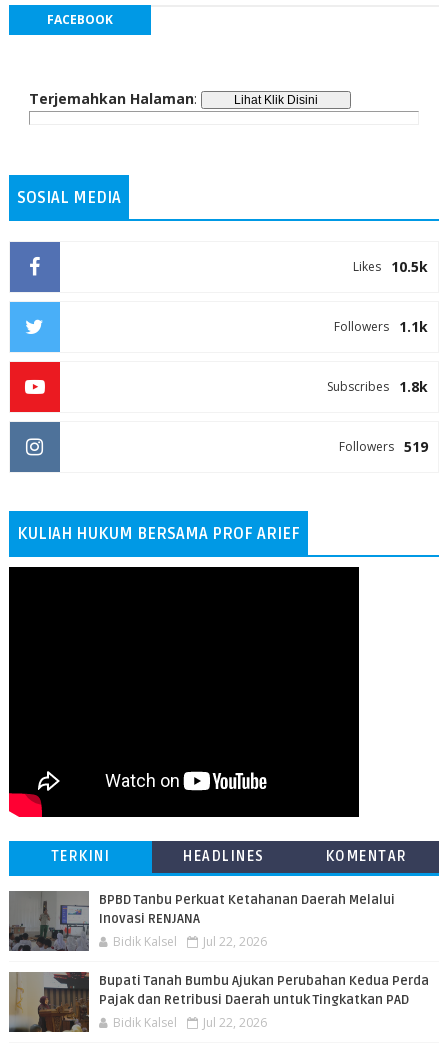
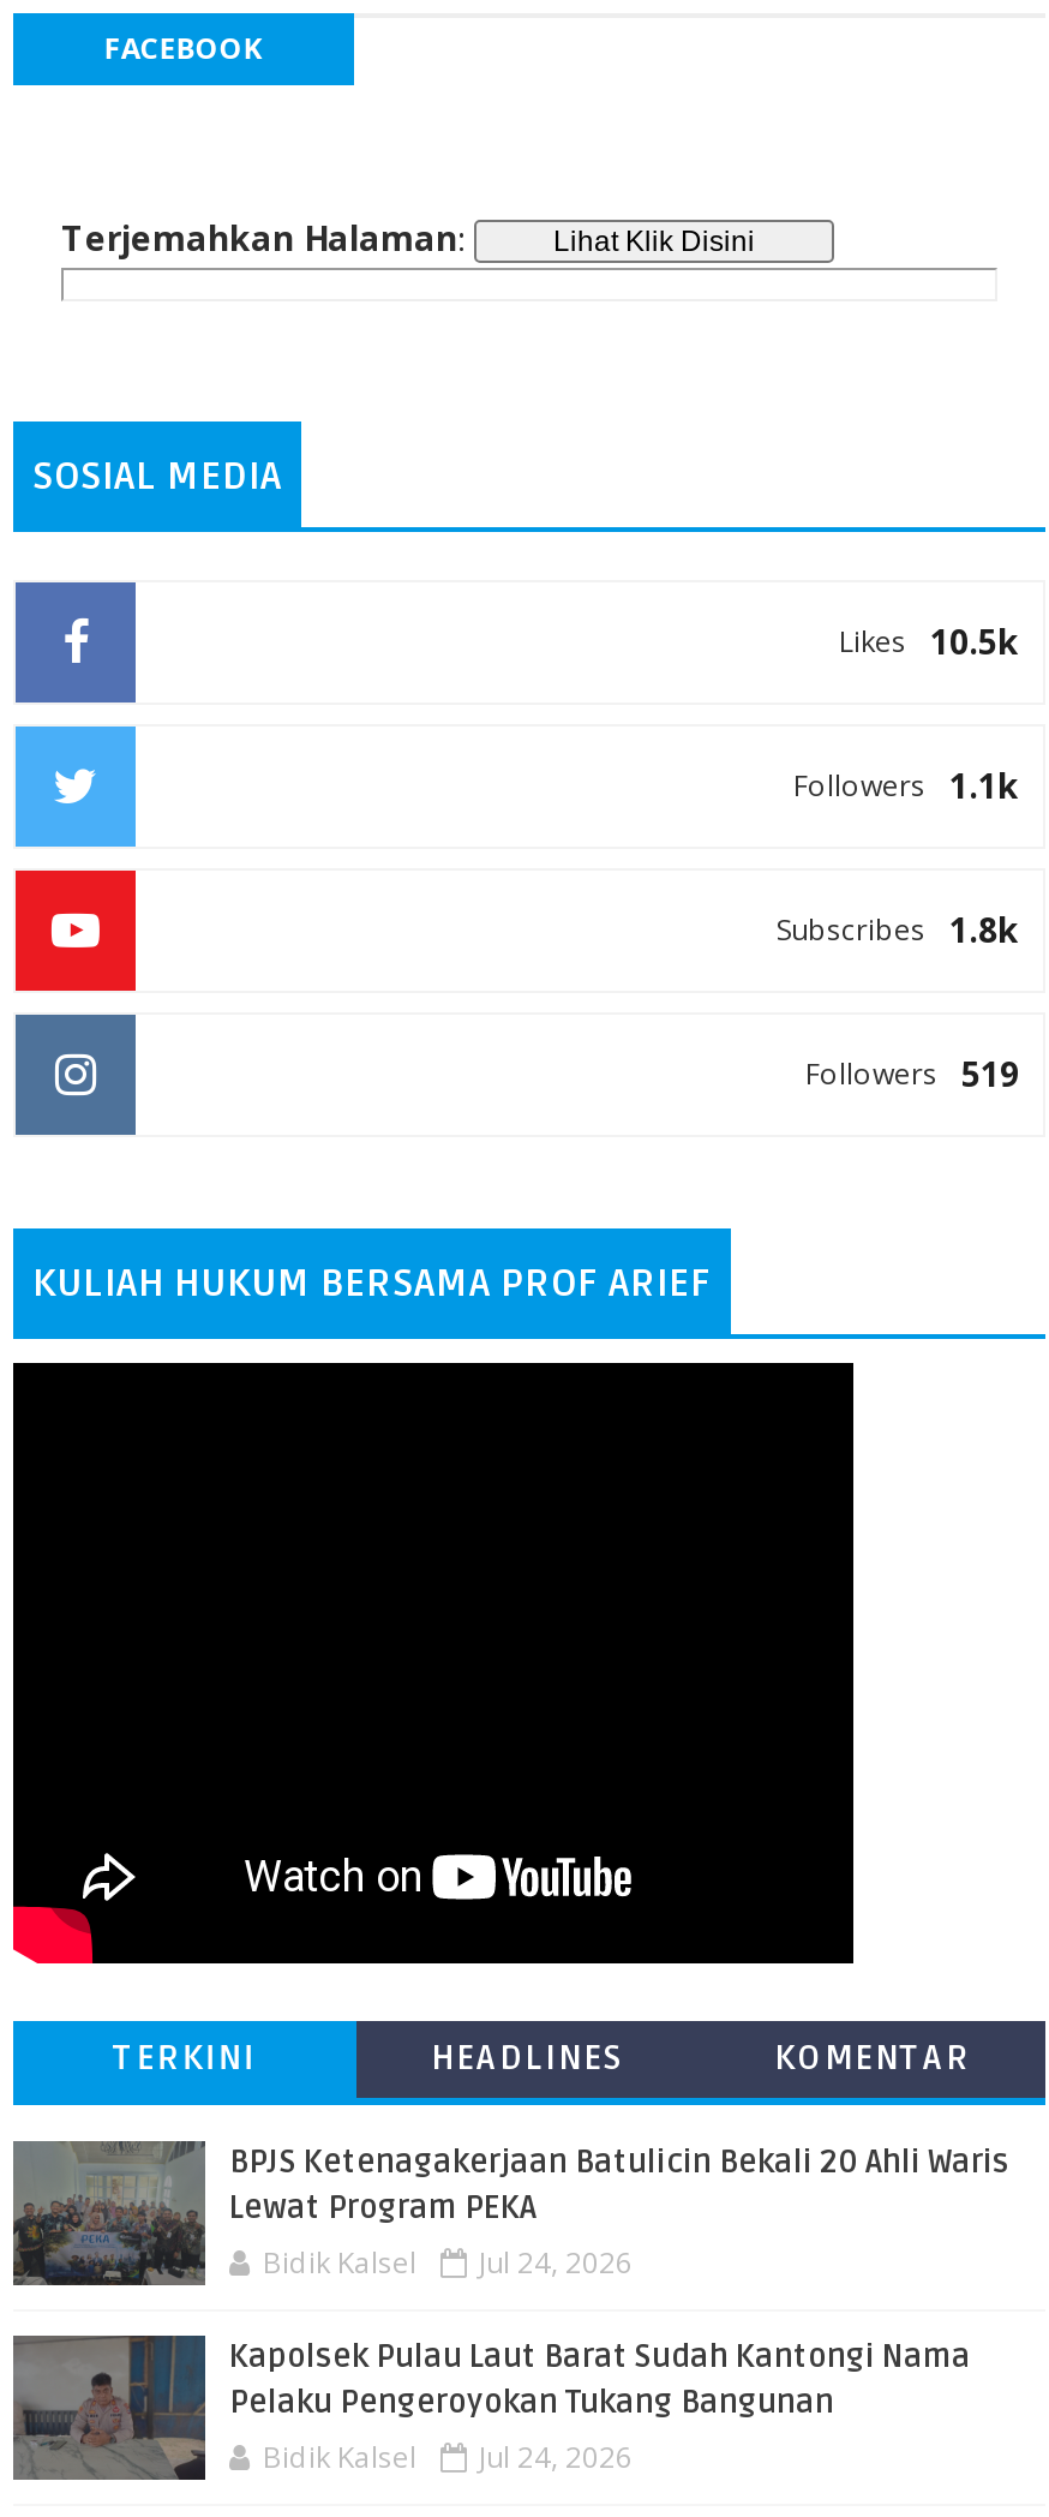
- [image]
- BPBD Tanbu Perkuat Ketahanan Daerah Melalui
- Inovasi RENJANA
+ [image]
+ BPJS Ketenagakerjaan Batulicin Bekali 20 Ahli Waris
+ Lewat Program PEKA

- Bidik Kalsel Jul 22, 2026
+ Bidik Kalsel Jul 24, 2026

- [image]
- Bupati Tanah Bumbu Ajukan Perubahan Kedua Perda
- Pajak dan Retribusi Daerah untuk Tingkatkan PAD
+ [image]
+ Kapolsek Pulau Laut Barat Sudah Kantongi Nama
+ Pelaku Pengeroyokan Tukang Bangunan

- Bidik Kalsel Jul 22, 2026
+ Bidik Kalsel Jul 24, 2026
